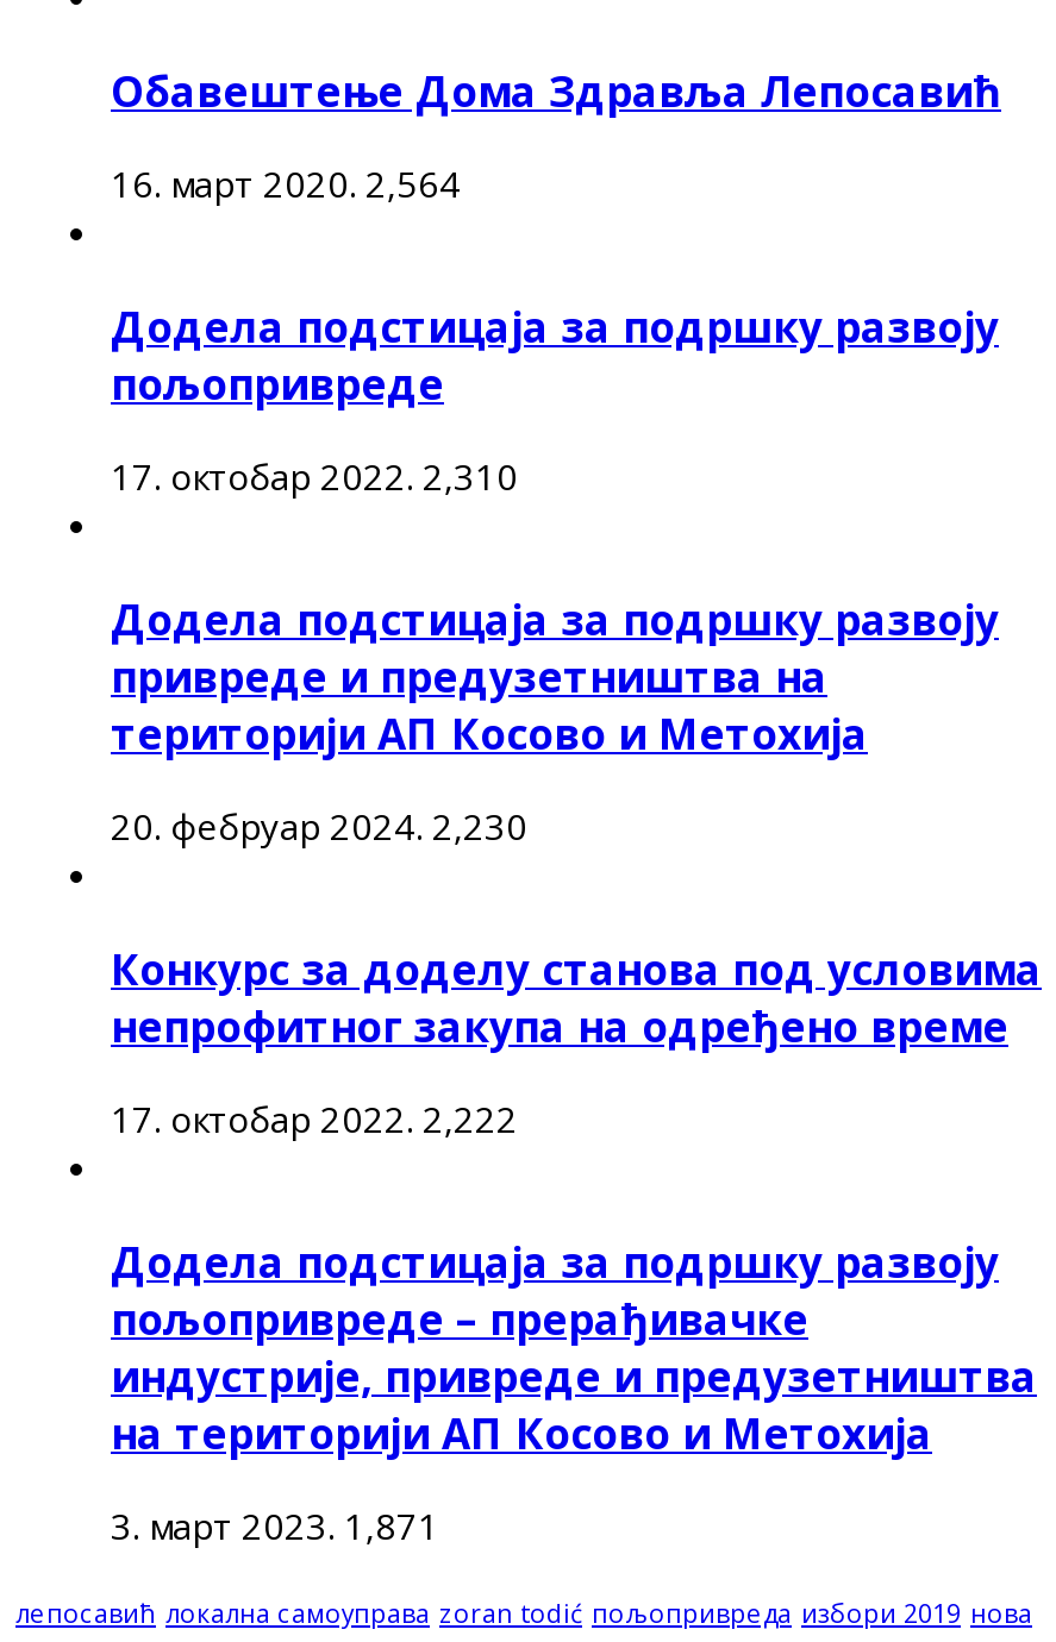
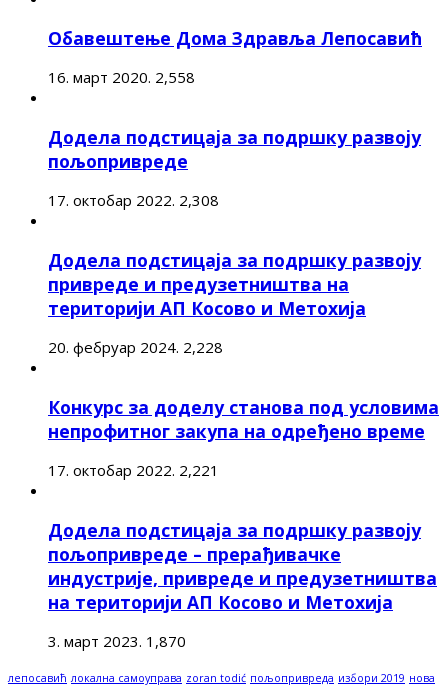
- 16. март 2020. 2,564
+ 16. март 2020. 2,558

- 17. октобар 2022. 2,310
+ 17. октобар 2022. 2,308

- 20. фебруар 2024. 2,230
+ 20. фебруар 2024. 2,228

- 17. октобар 2022. 2,222
+ 17. октобар 2022. 2,221

- 3. март 2023. 1,871
+ 3. март 2023. 1,870
